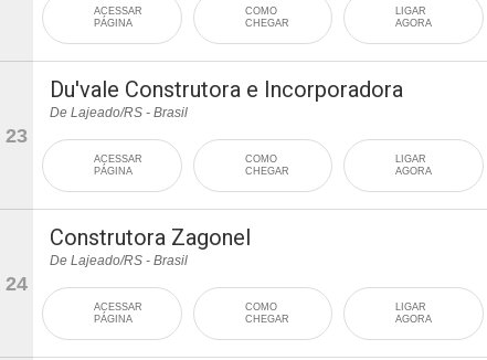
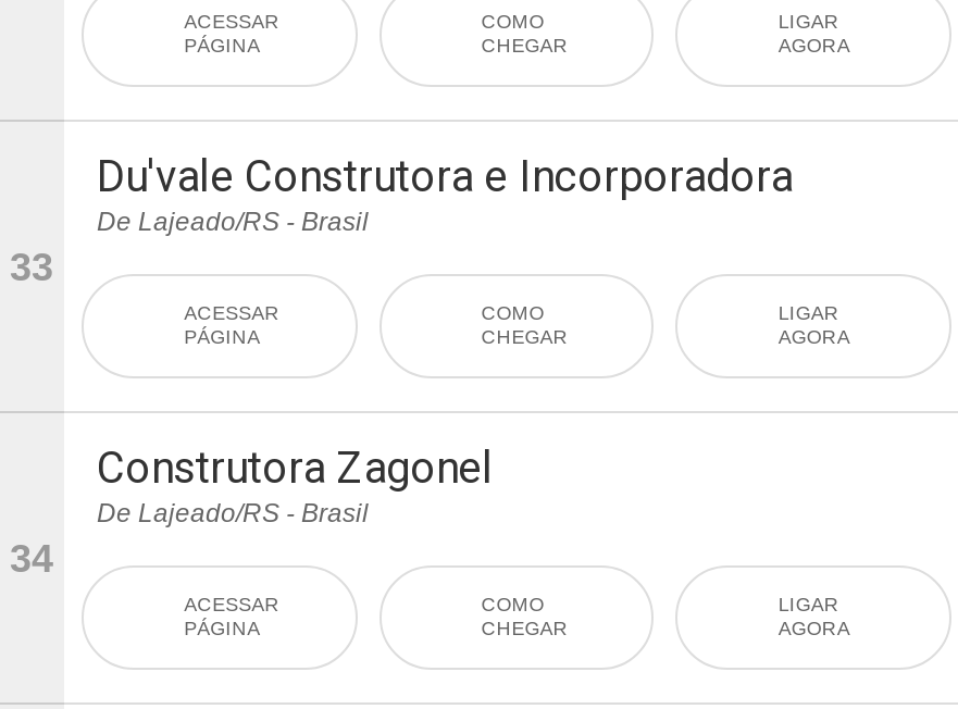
- 23
+ 33

- 24
+ 34
